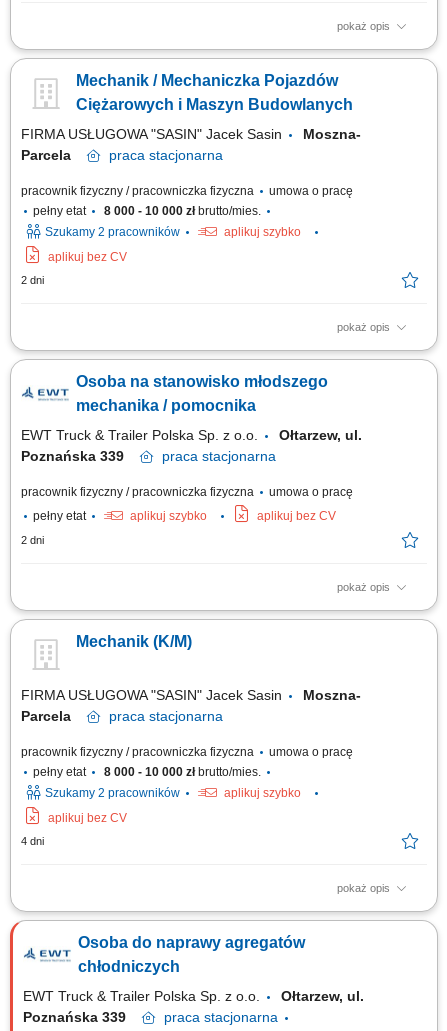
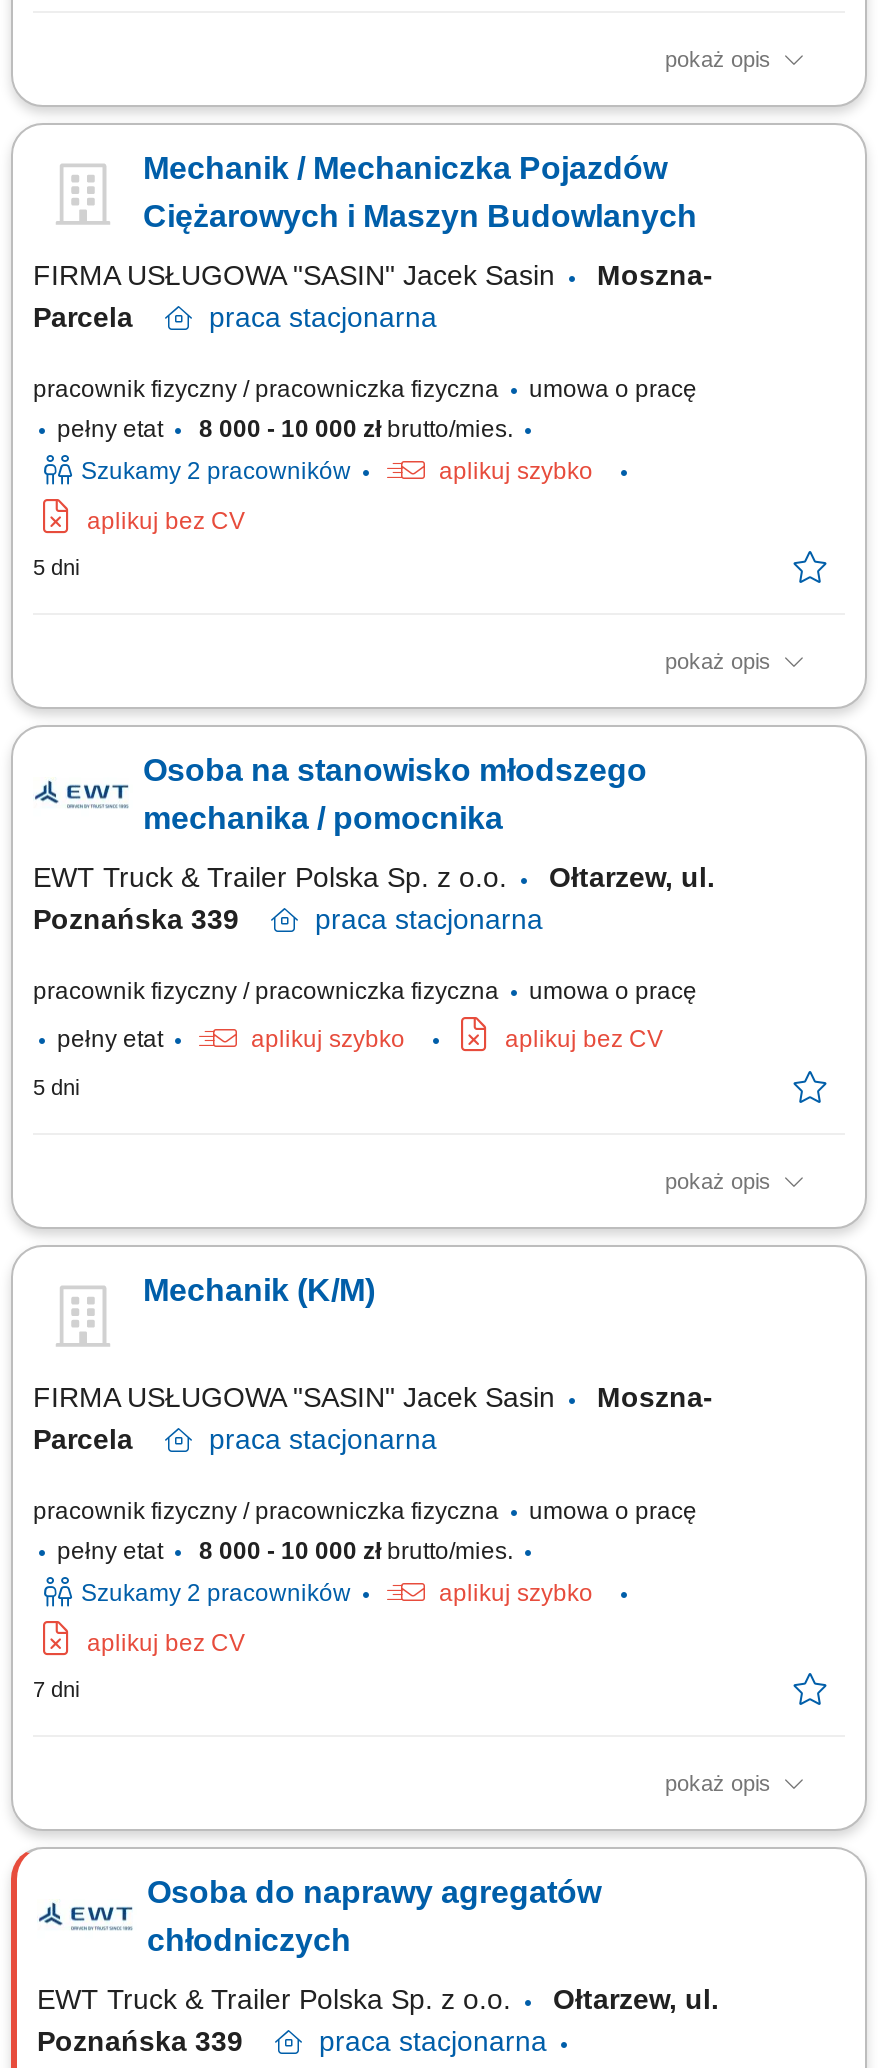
- 2 dni
+ 5 dni

- 2 dni
+ 5 dni

- 4 dni
+ 7 dni
